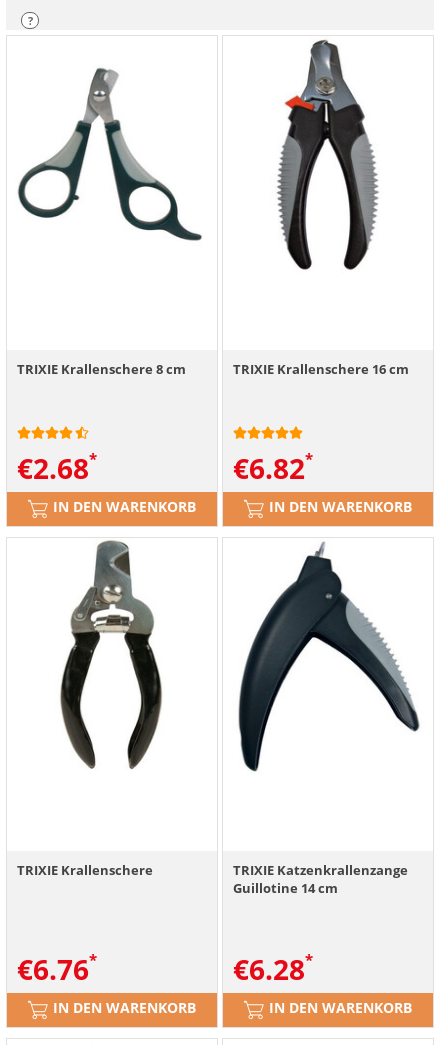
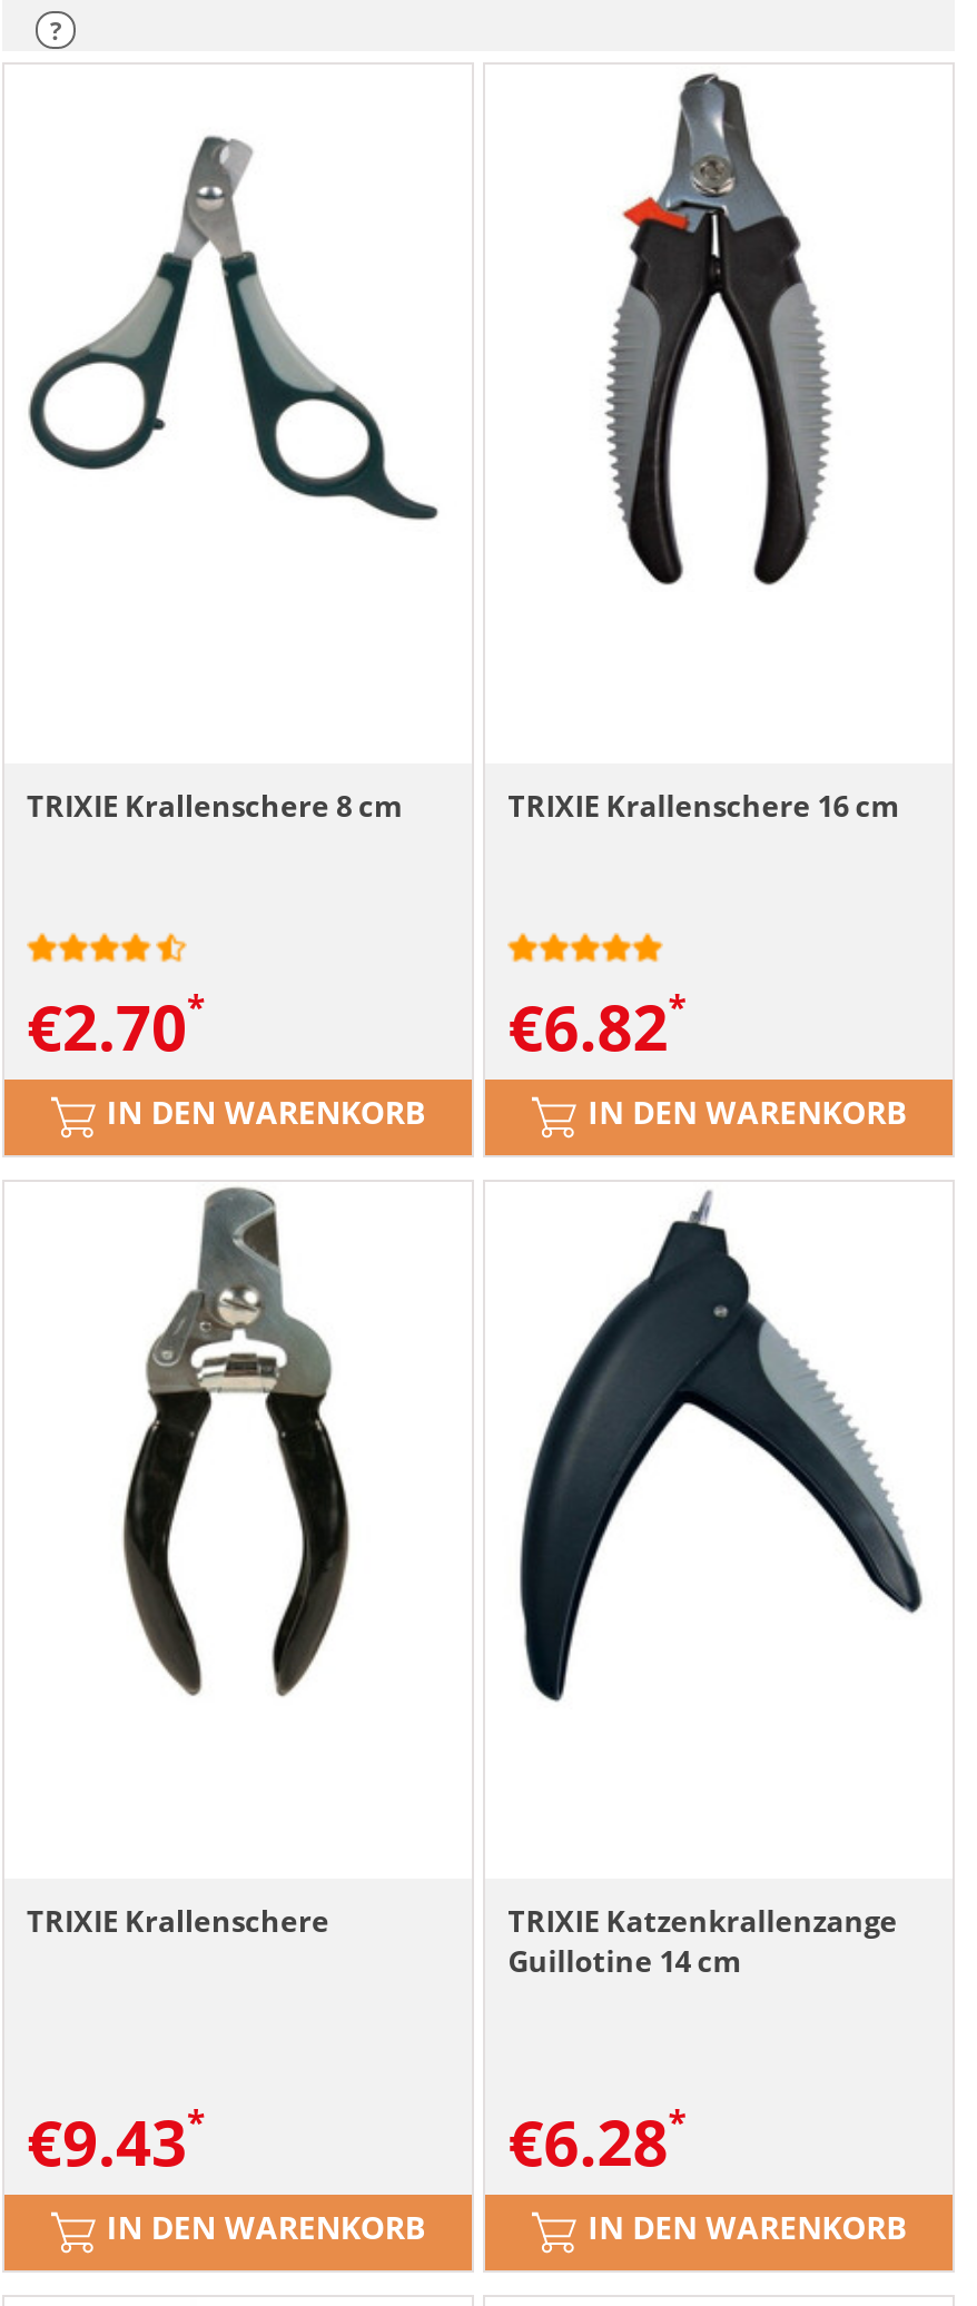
- €2.68
+ €2.70

- €6.76
+ €9.43
